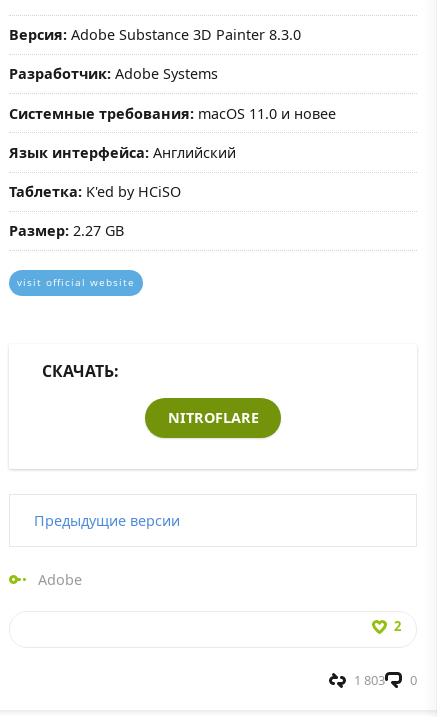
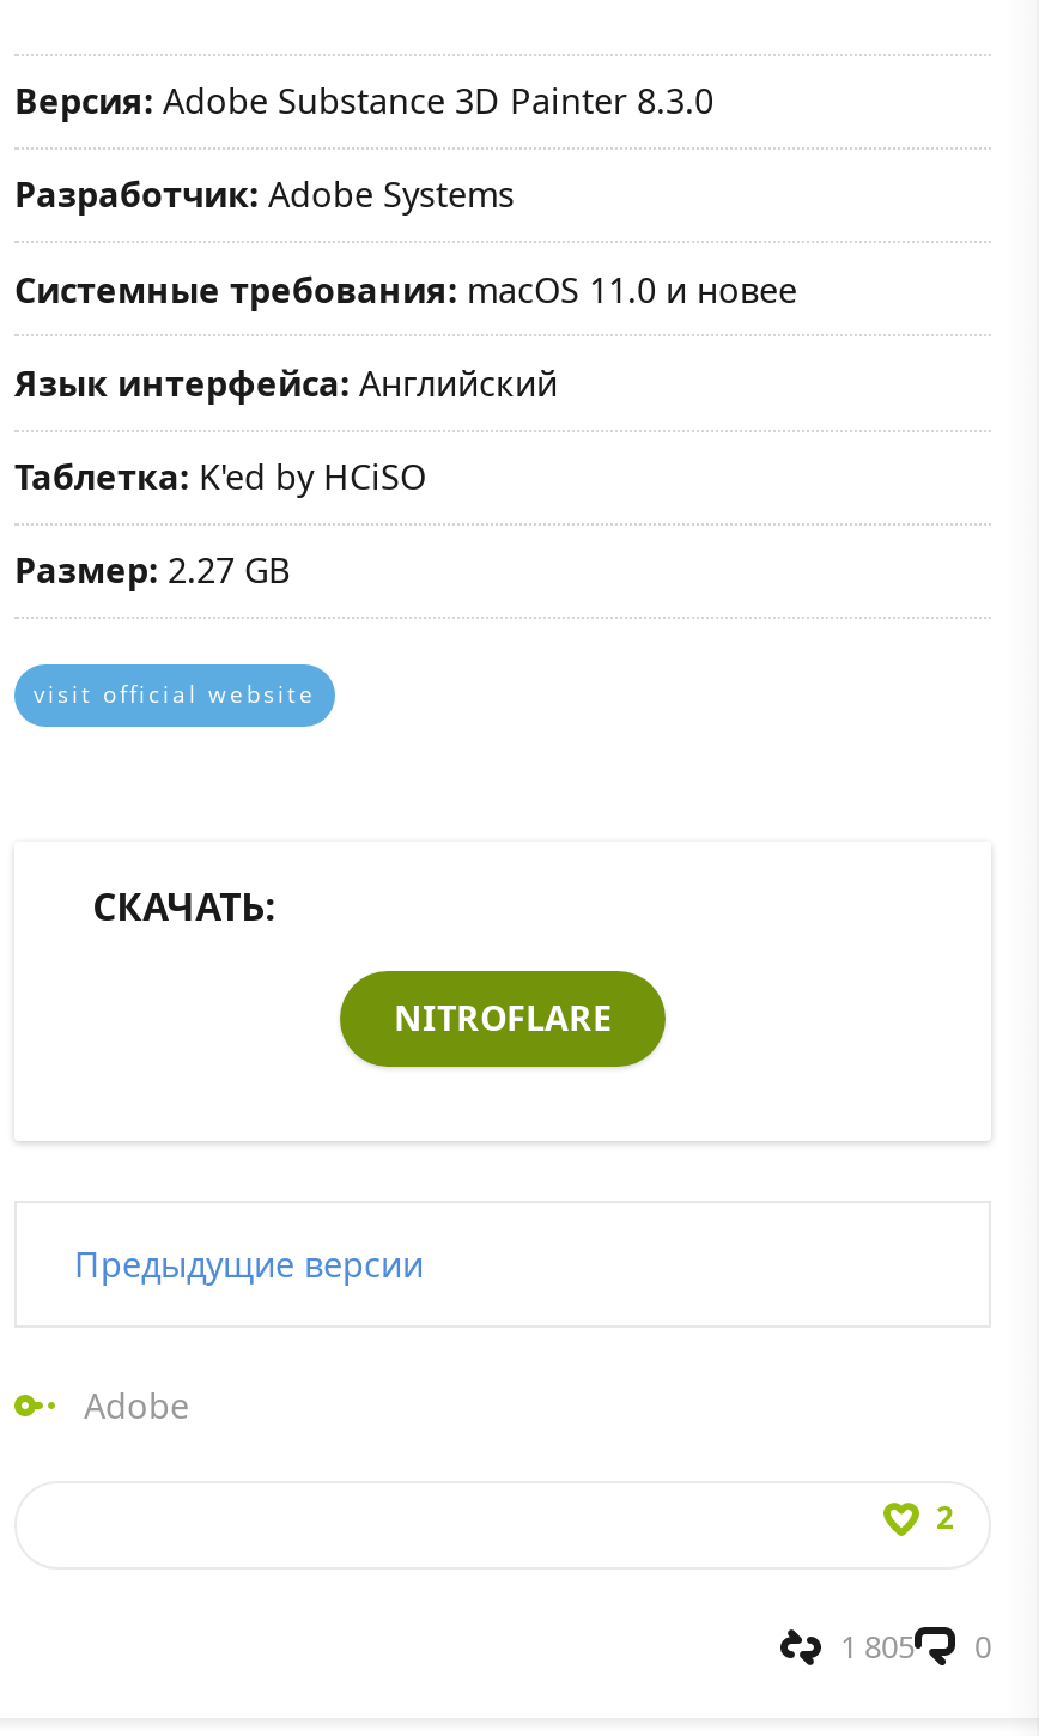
- 1 803 0
+ 1 805 0
